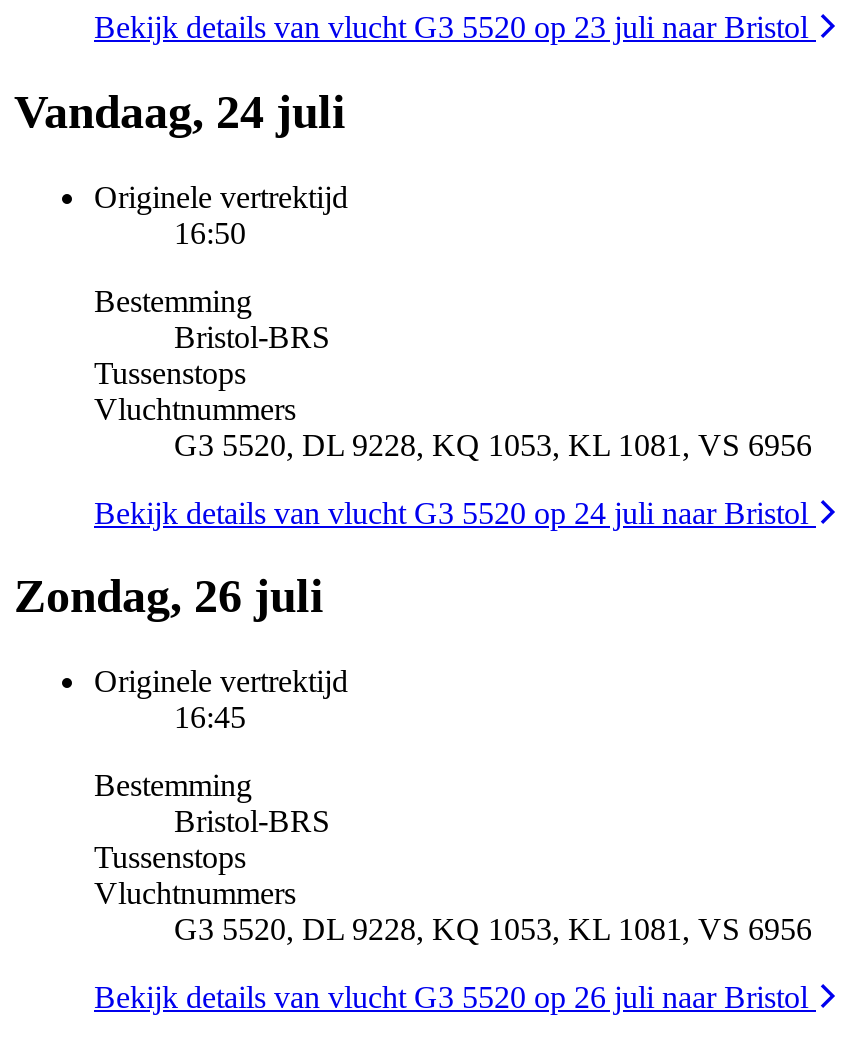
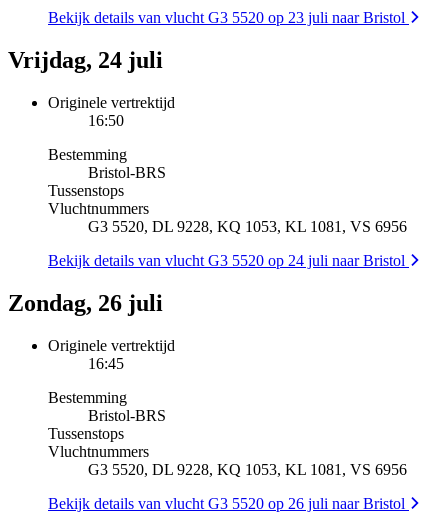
- Vandaag, 24 juli
+ Vrijdag, 24 juli
